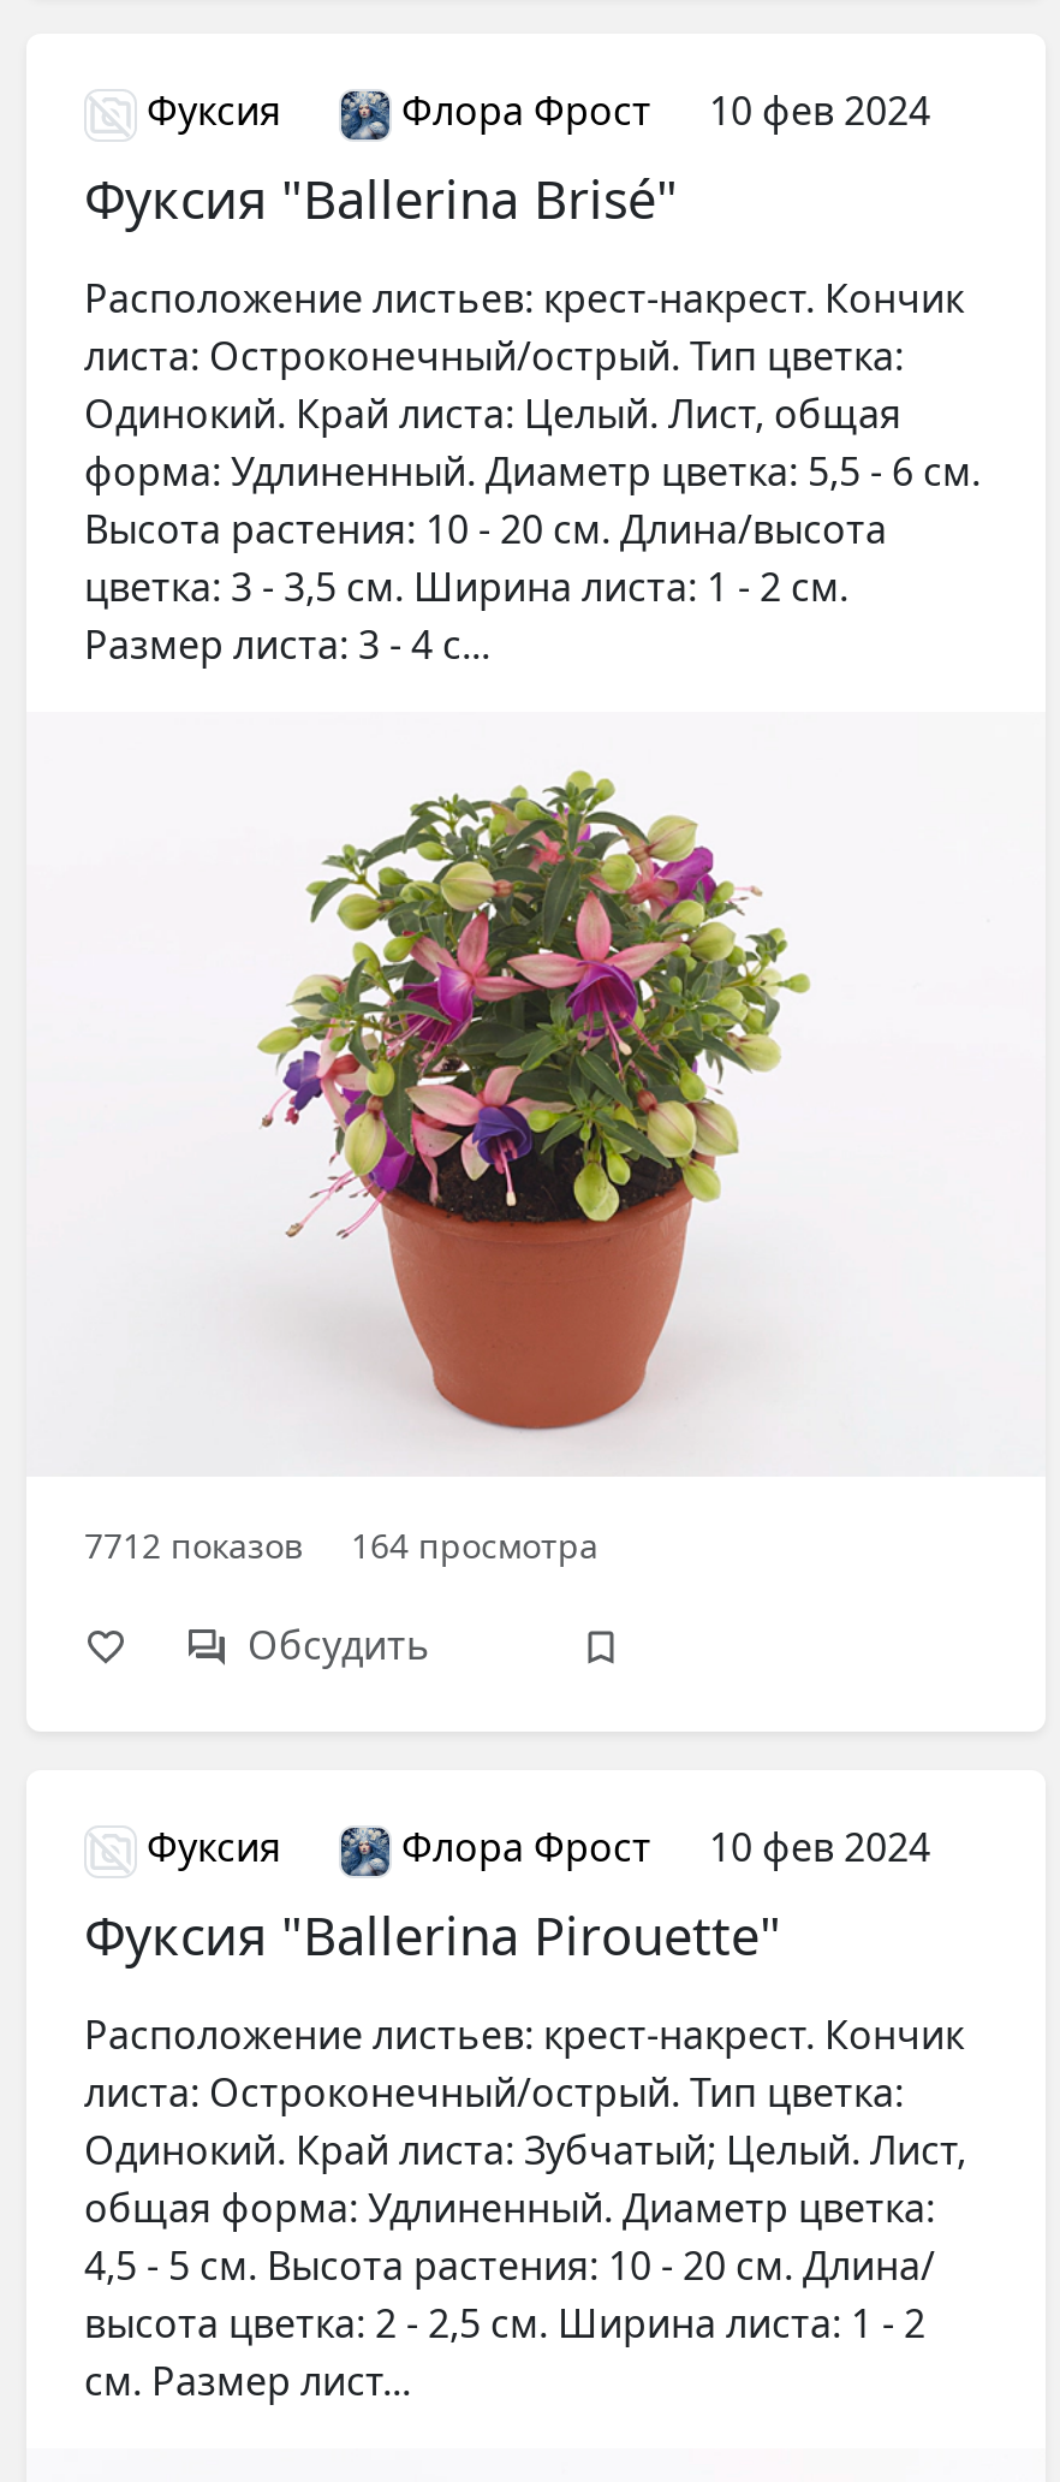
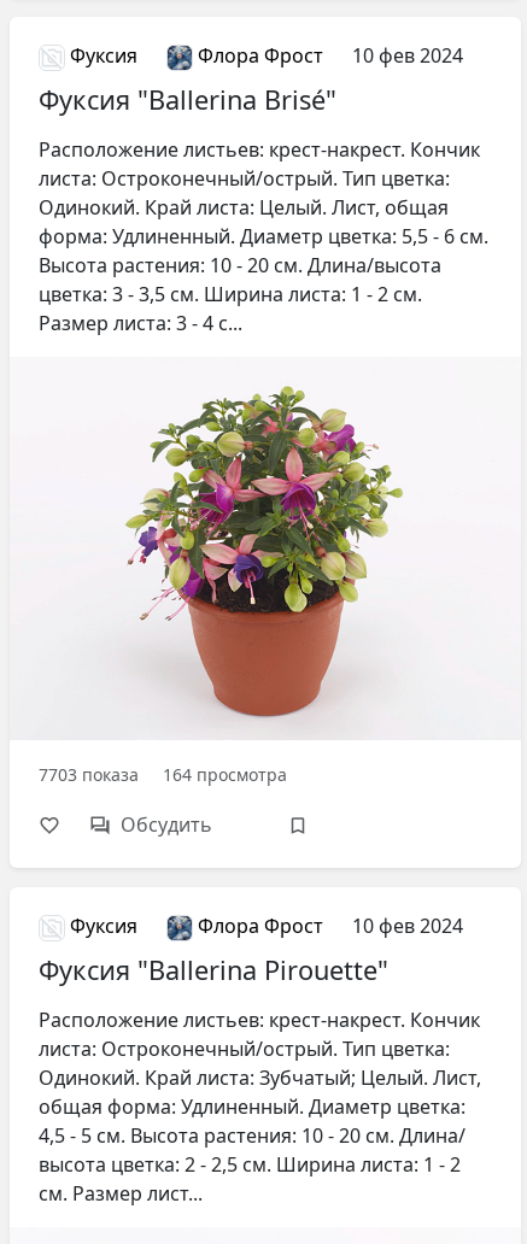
- 7712 показов 164 просмотра
+ 7703 показа 164 просмотра
